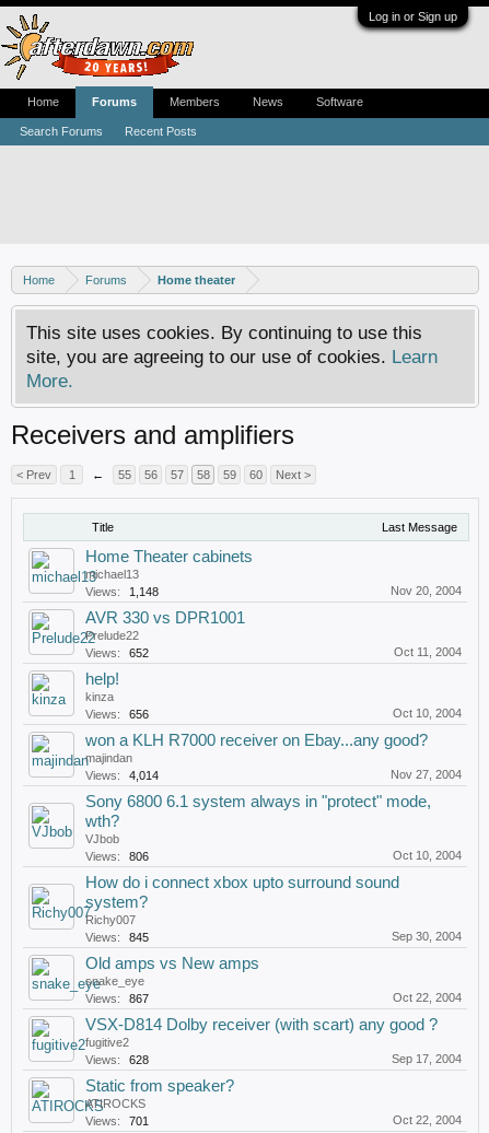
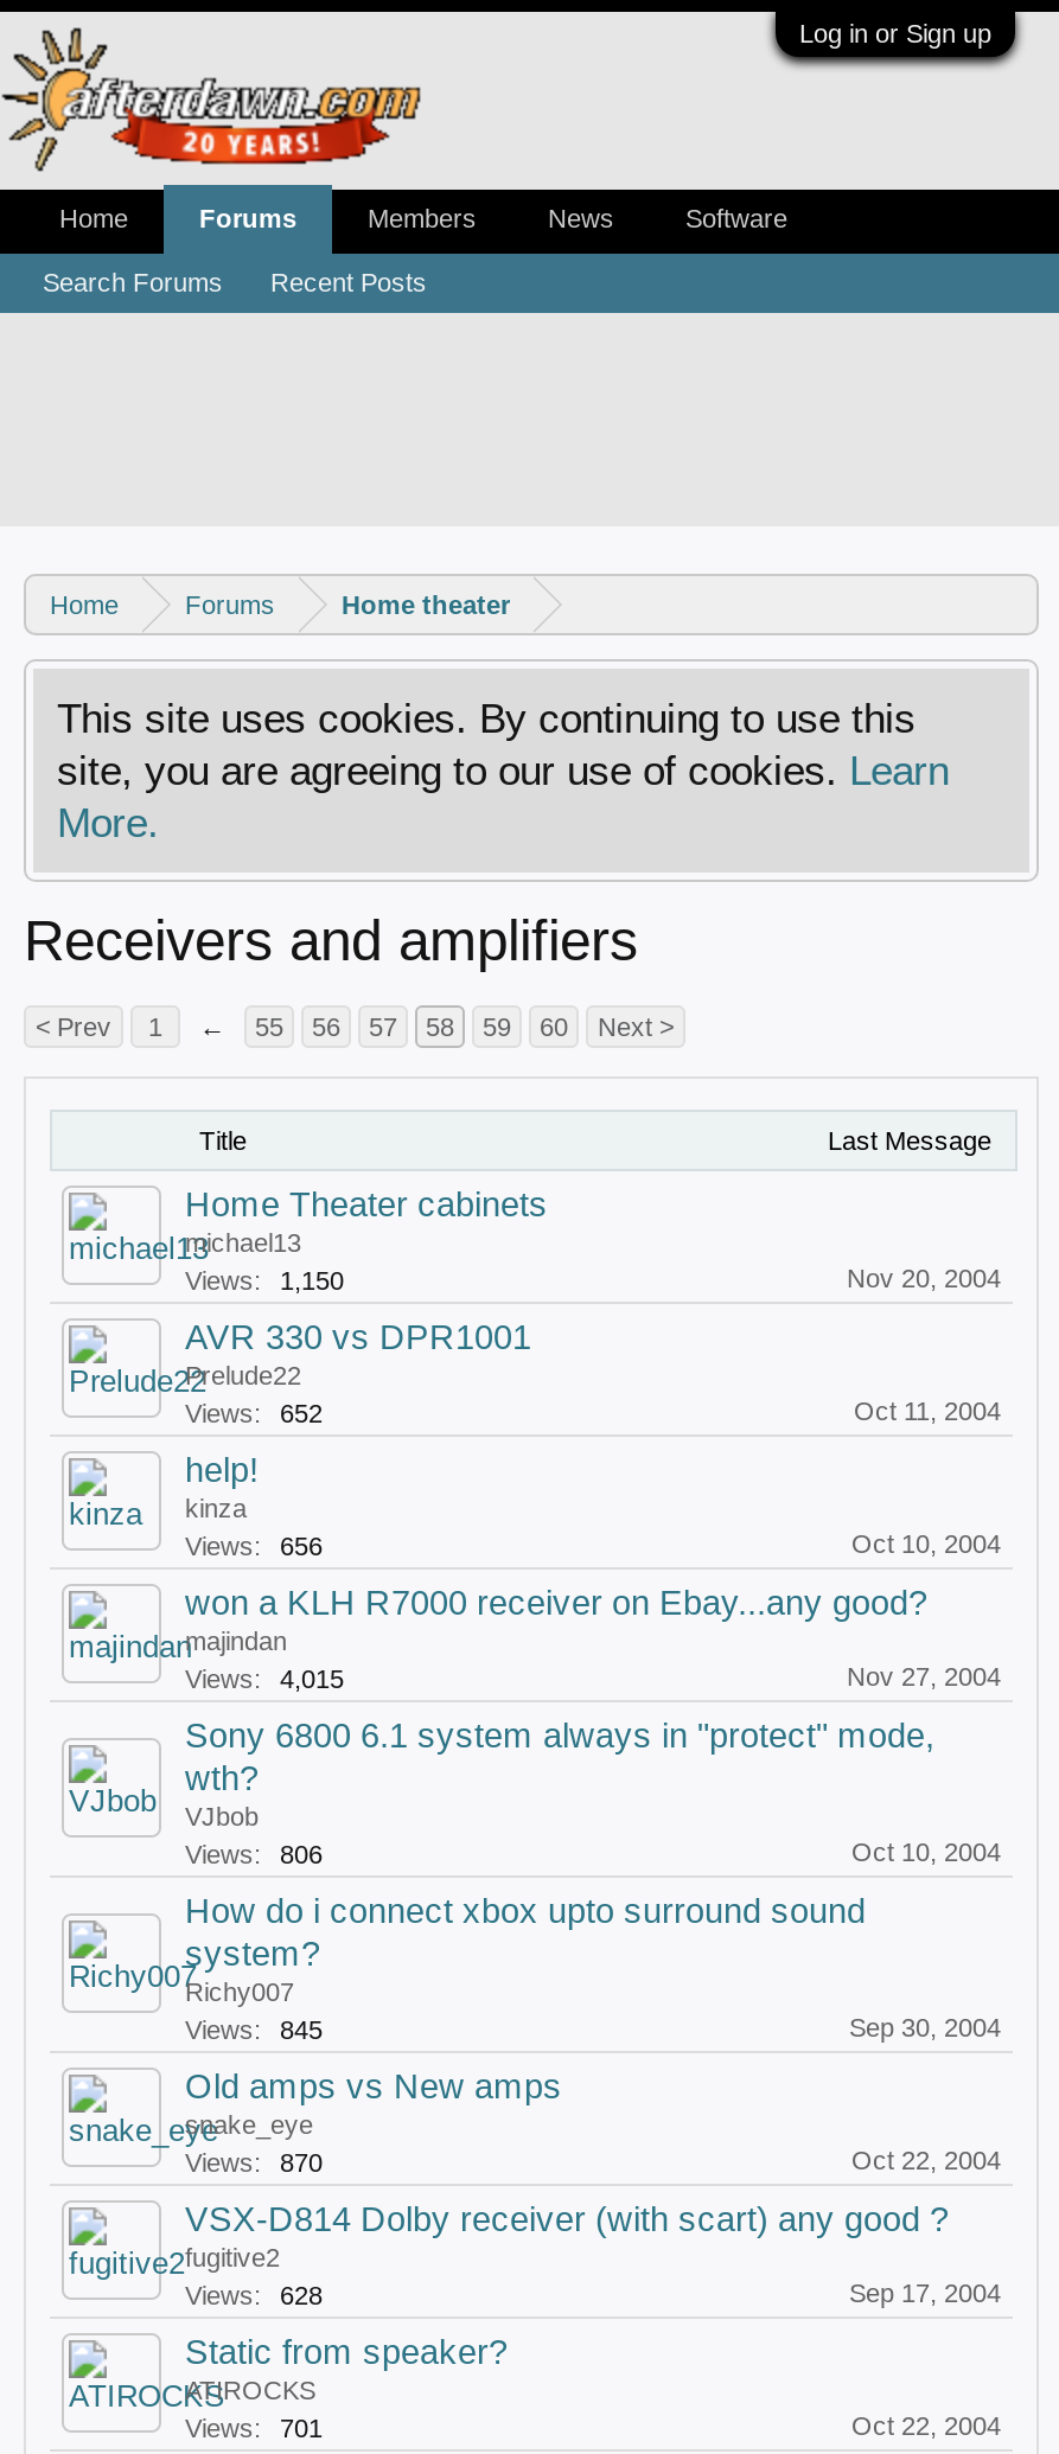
- Views: 1,148
+ Views: 1,150

- Views: 4,014
+ Views: 4,015

- Views: 867
+ Views: 870
